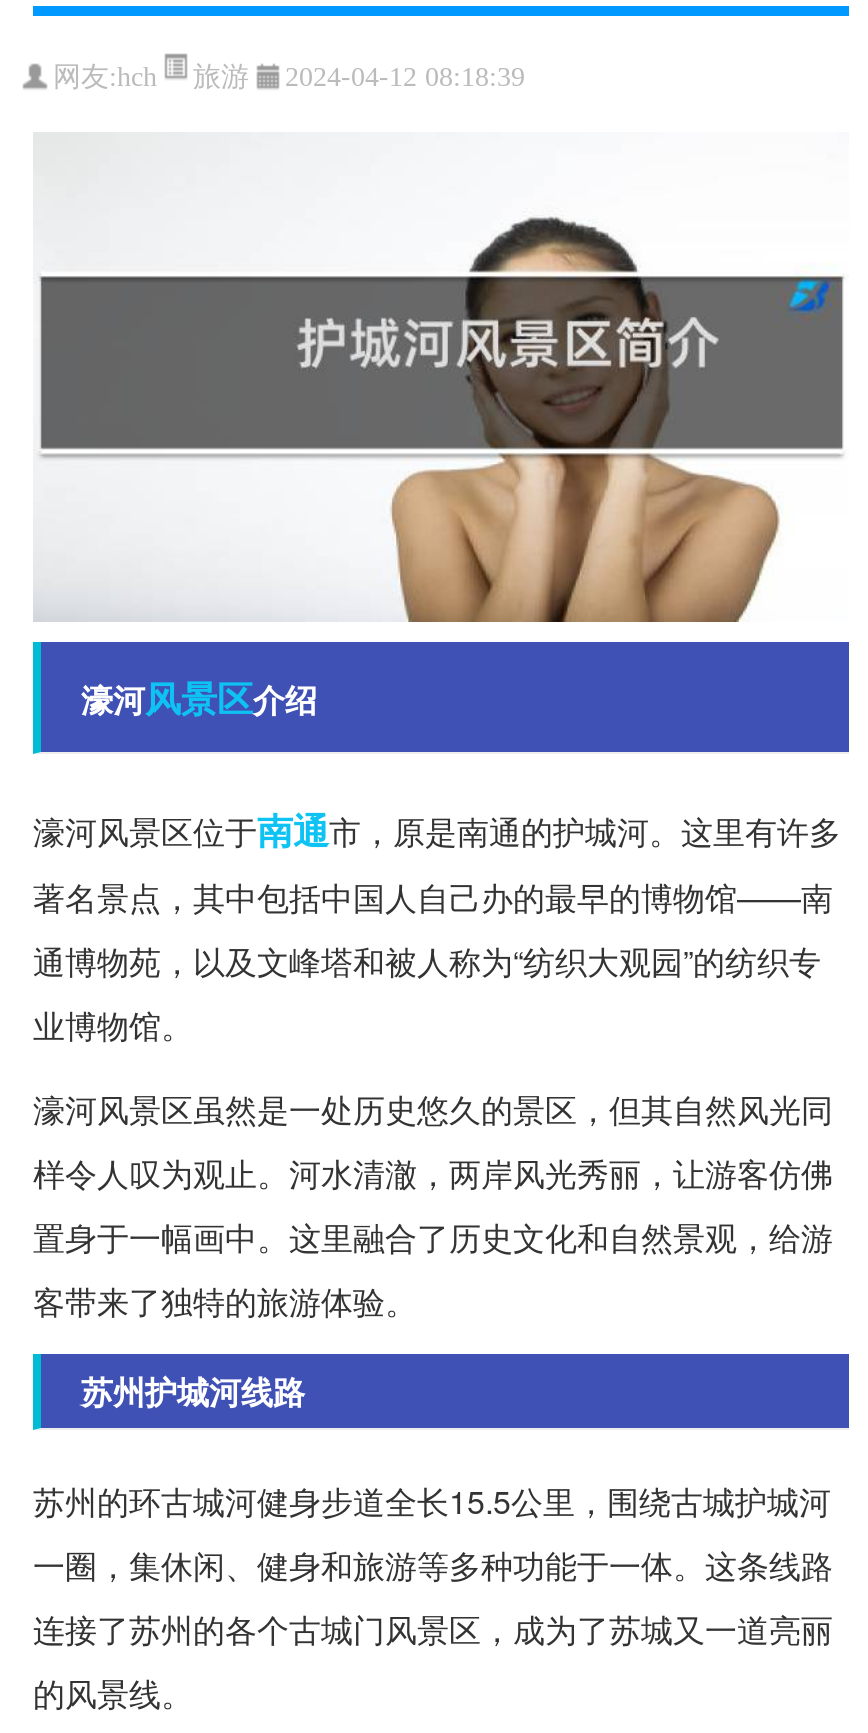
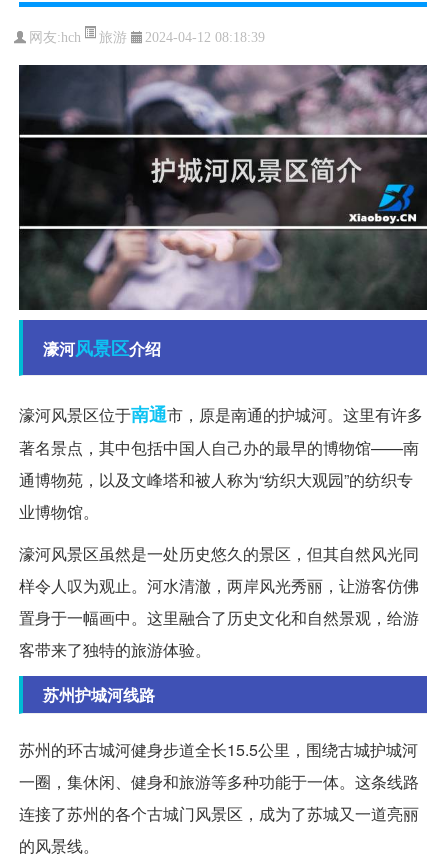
- [image]
+ [image]
